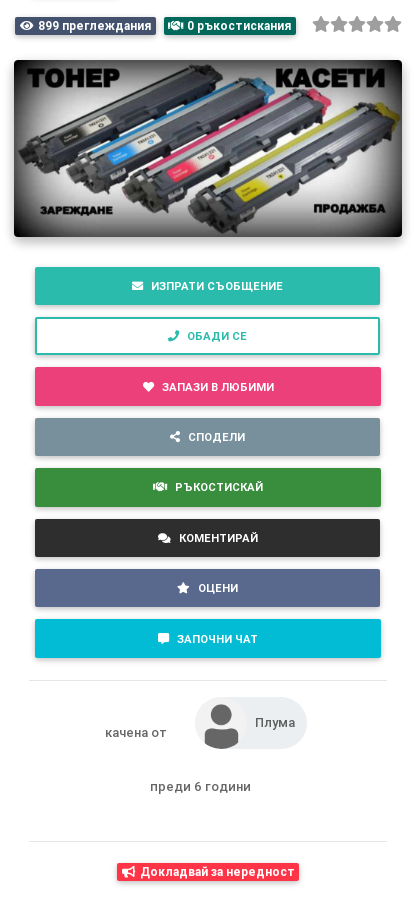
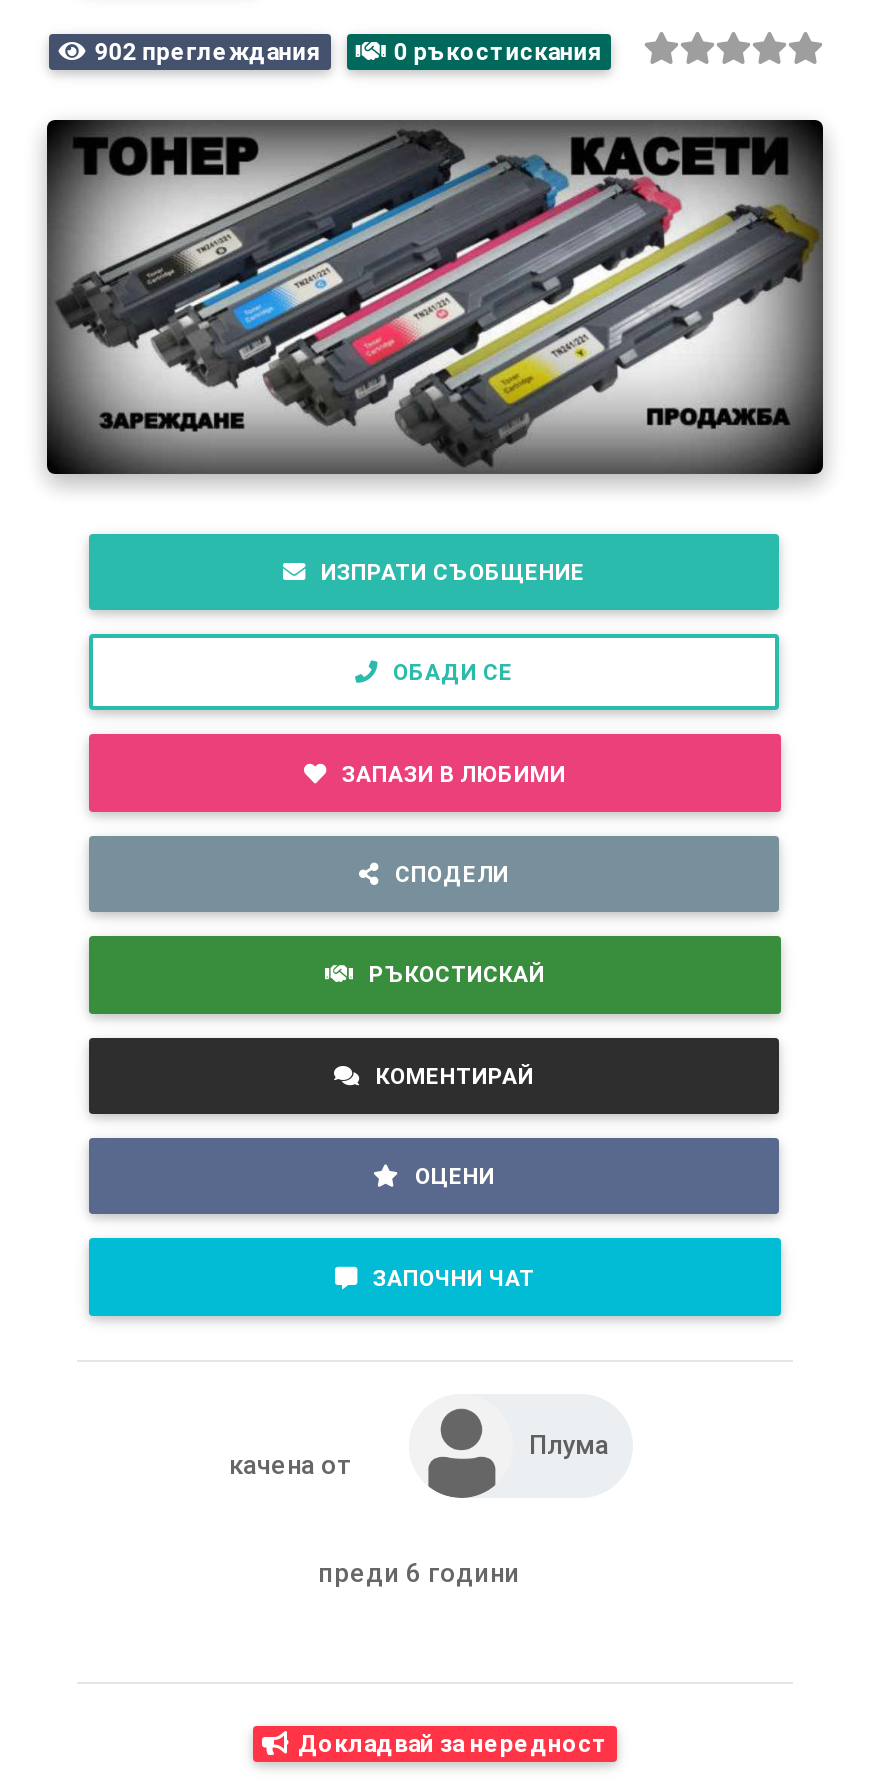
- 899 преглеждания
+ 902 преглеждания
